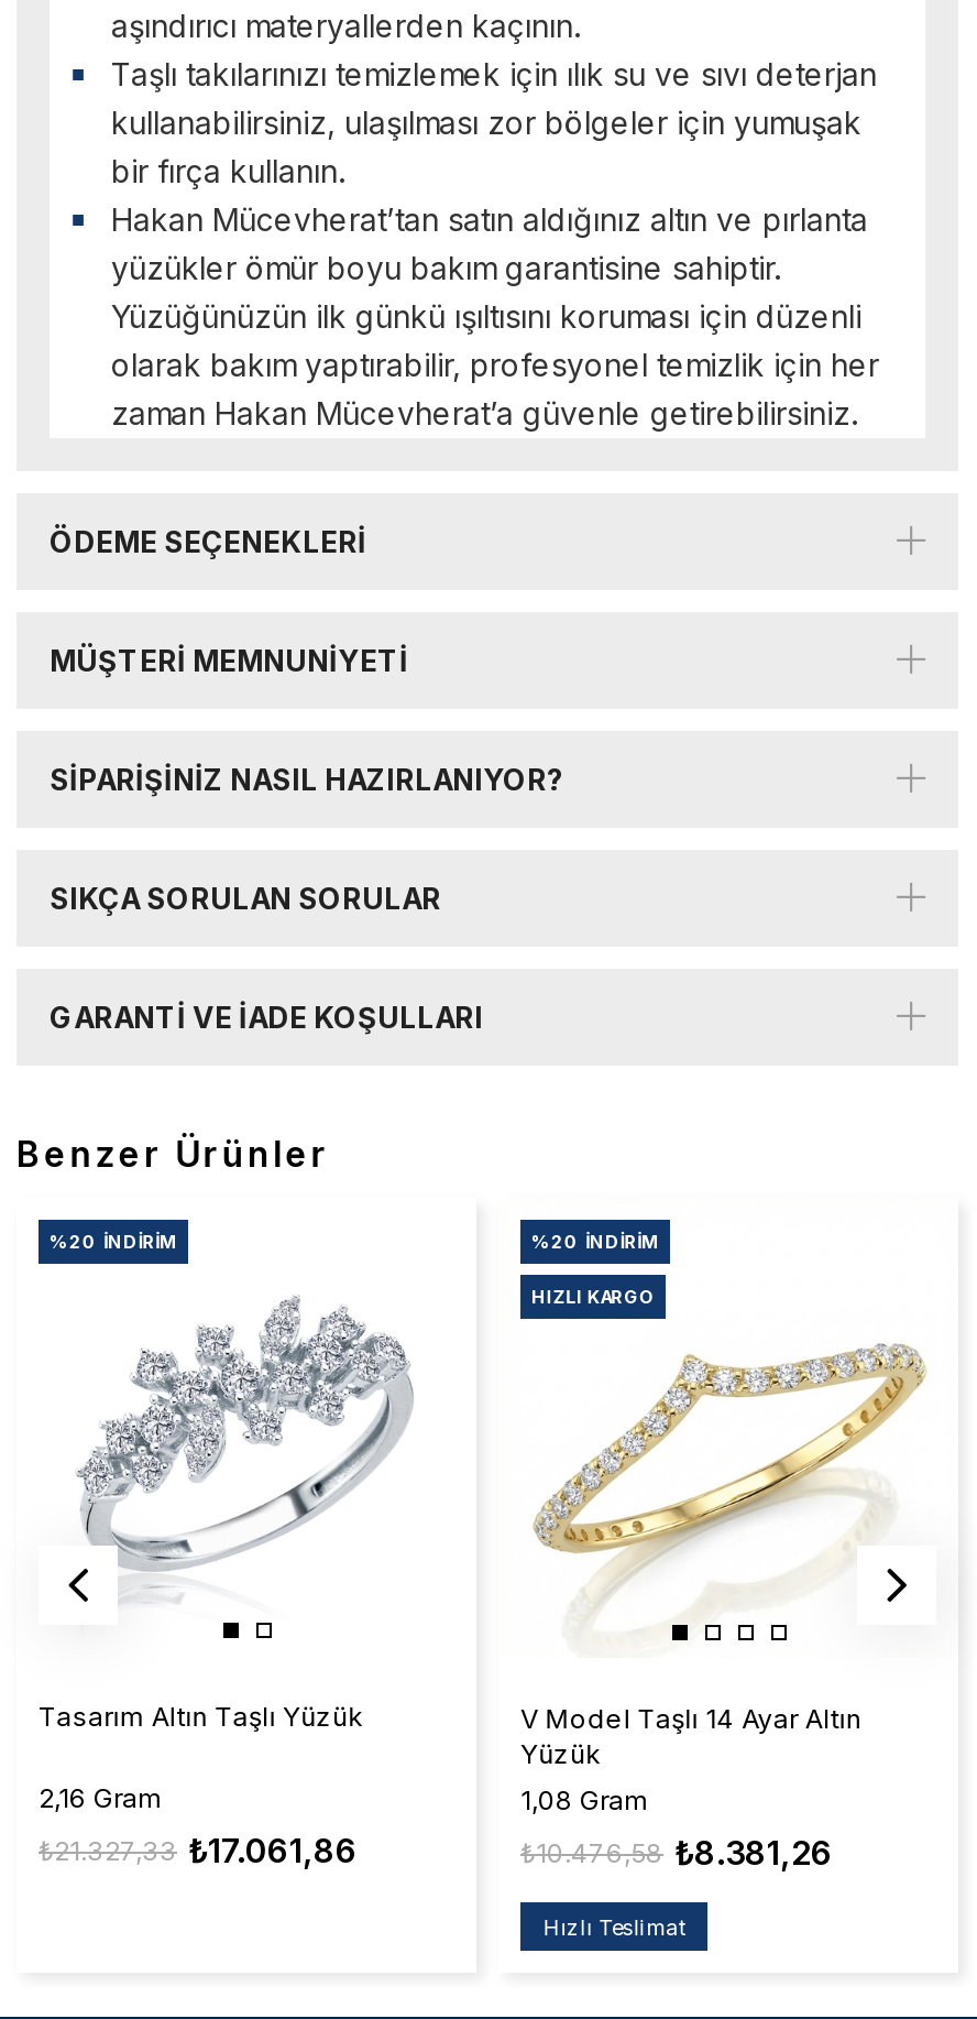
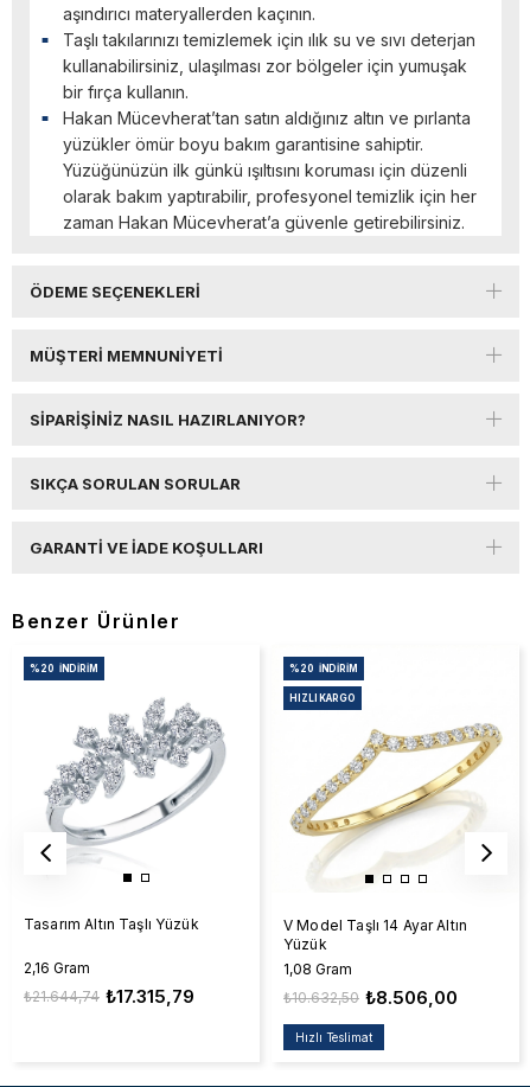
- ₺21.327,33
+ ₺21.644,74

- ₺17.061,86
+ ₺17.315,79

- ₺10.476,58
+ ₺10.632,50

- ₺8.381,26
+ ₺8.506,00
